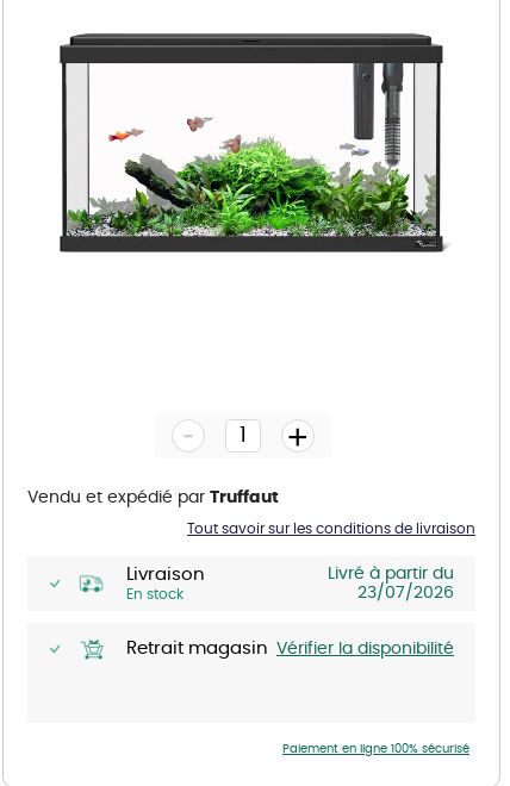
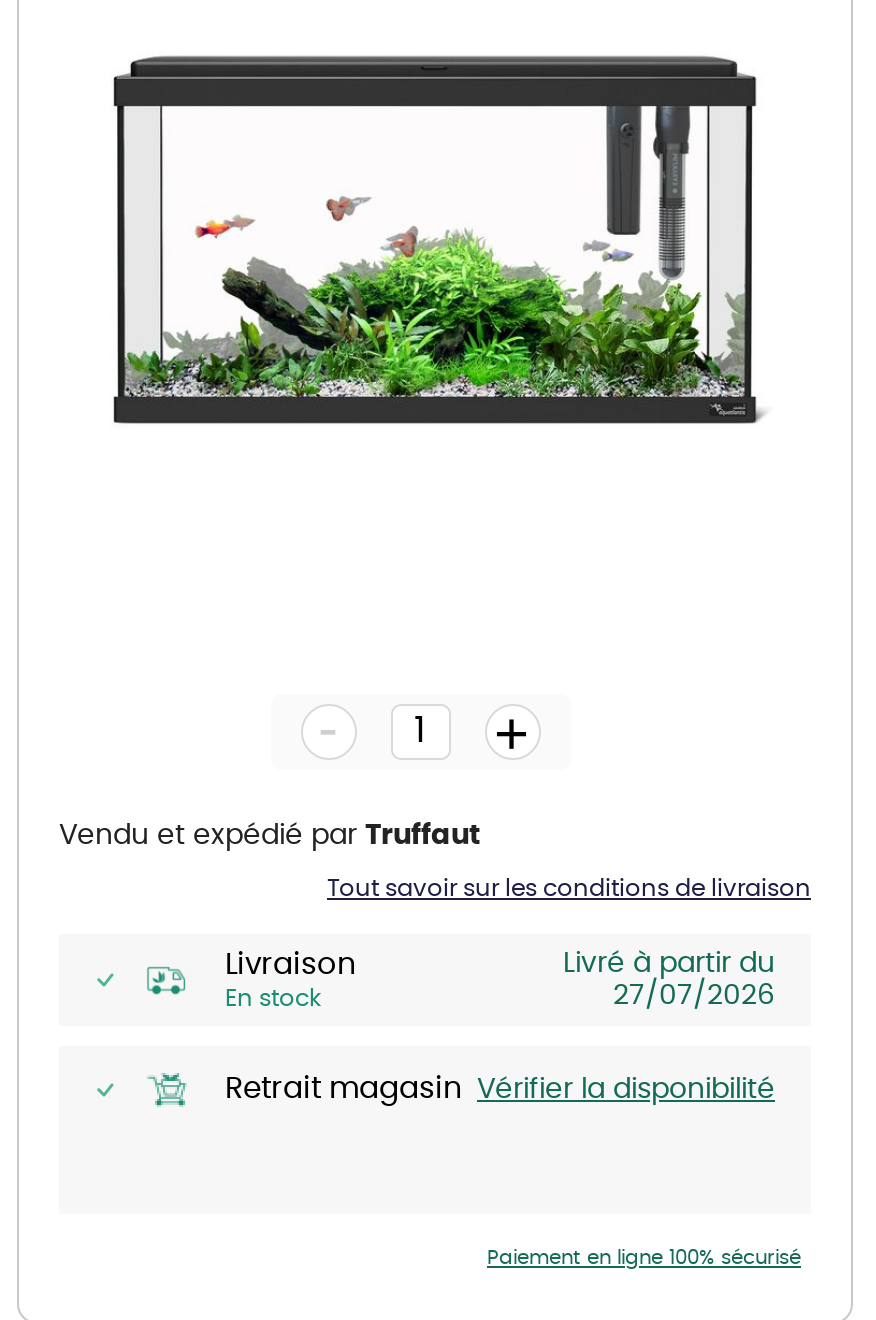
- 23/07/2026
+ 27/07/2026
